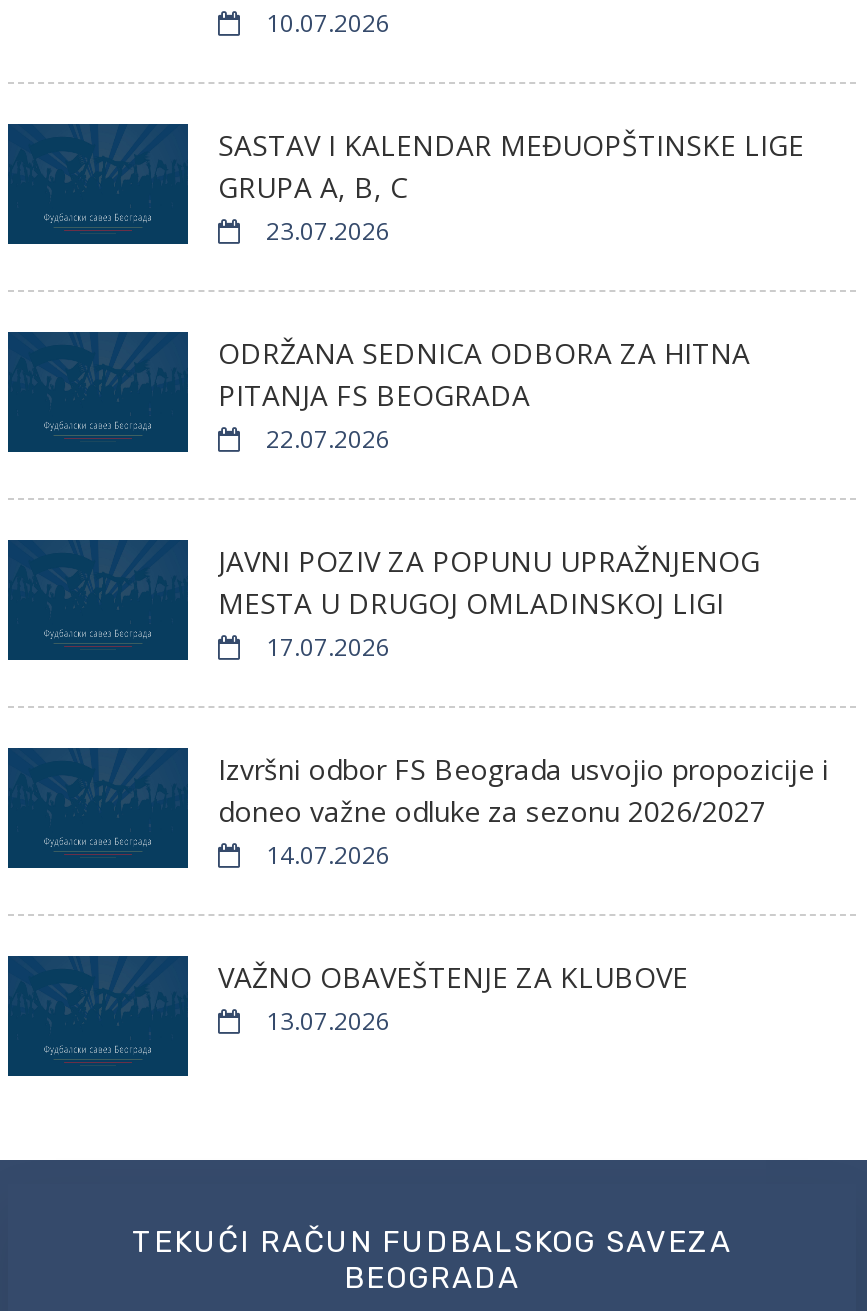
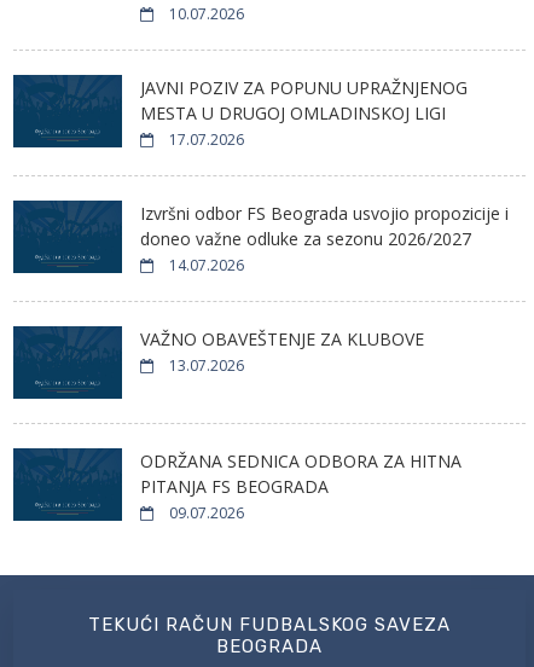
- SASTAV I KALENDAR MEĐUOPŠTINSKE LIGE
- GRUPA A, B, C
- 23.07.2026
- 22.07.2026

moved down: ODRŽANA SEDNICA ODBORA ZA HITNA | PITANJA FS BEOGRADA

moved up: JAVNI POZIV ZA POPUNU UPRAŽNJENOG | MESTA U DRUGOJ OMLADINSKOJ LIGI | 17.07.2026 | Izvršni odbor FS Beograda usvojio propozicije i | doneo važne odluke za sezonu 2026/2027 | 14.07.2026 | VAŽNO OBAVEŠTENJE ZA KLUBOVE | 13.07.2026

+ 09.07.2026
